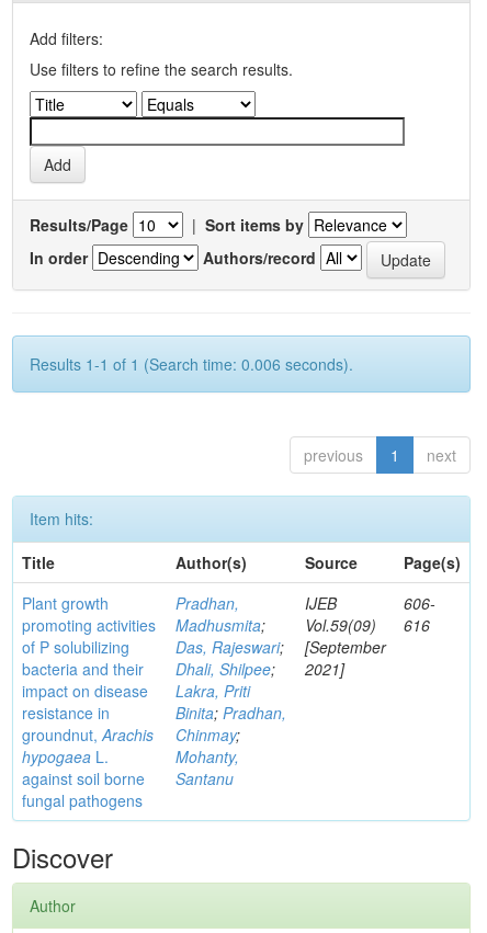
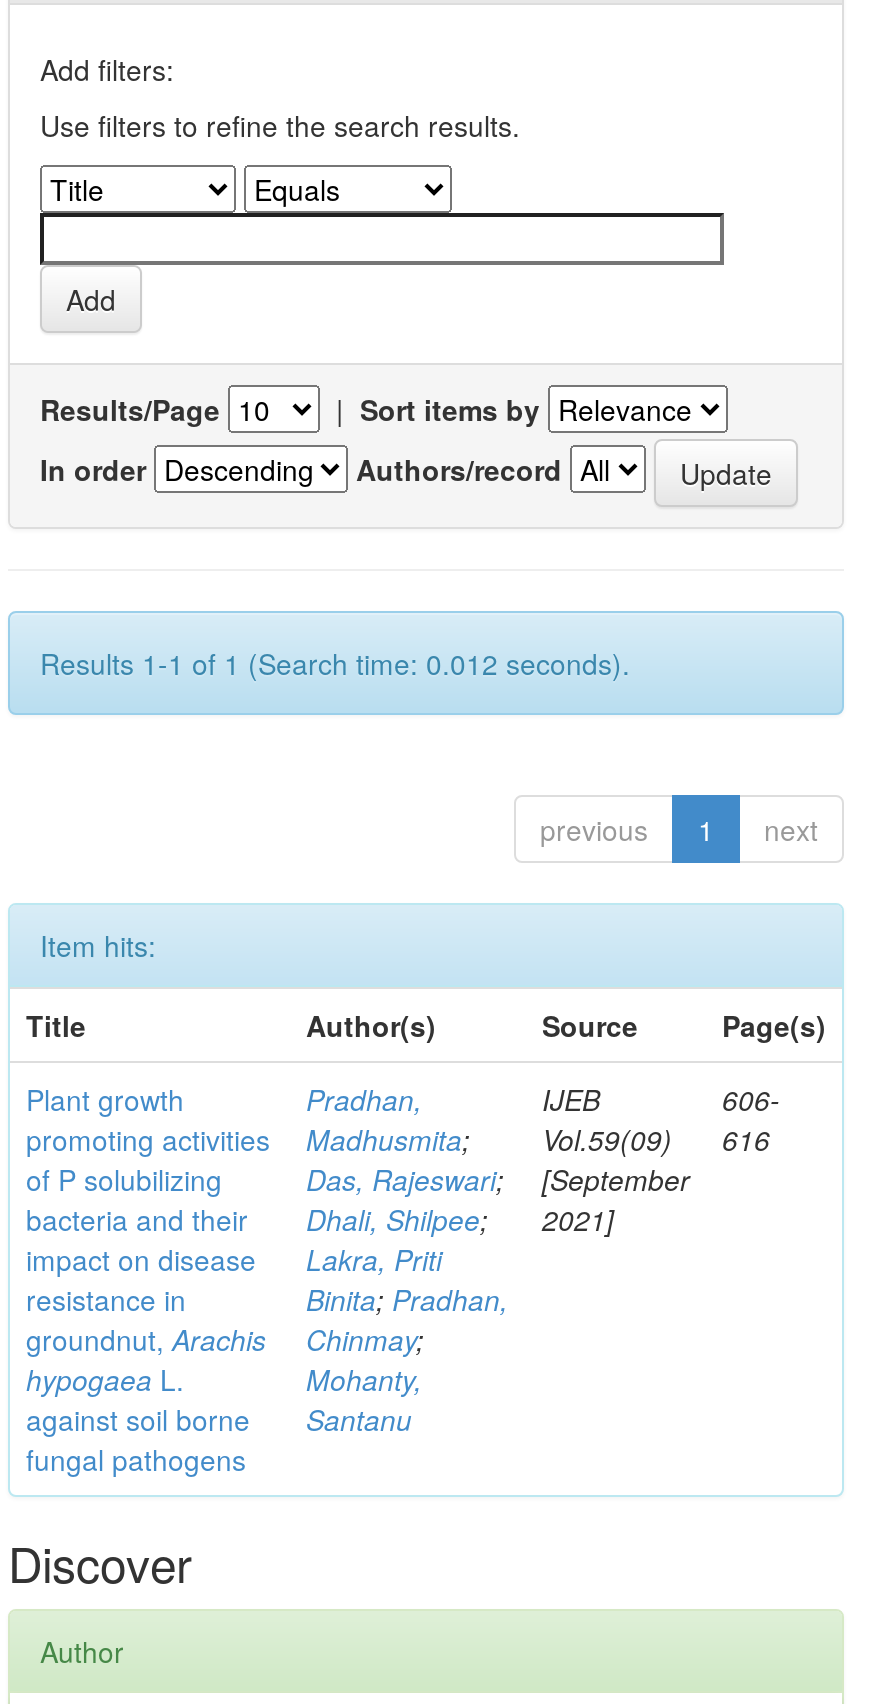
- Results 1-1 of 1 (Search time: 0.006 seconds).
+ Results 1-1 of 1 (Search time: 0.012 seconds).
